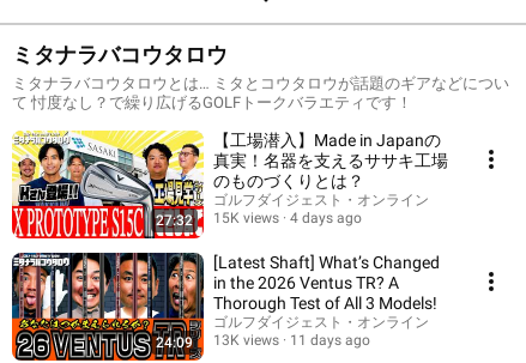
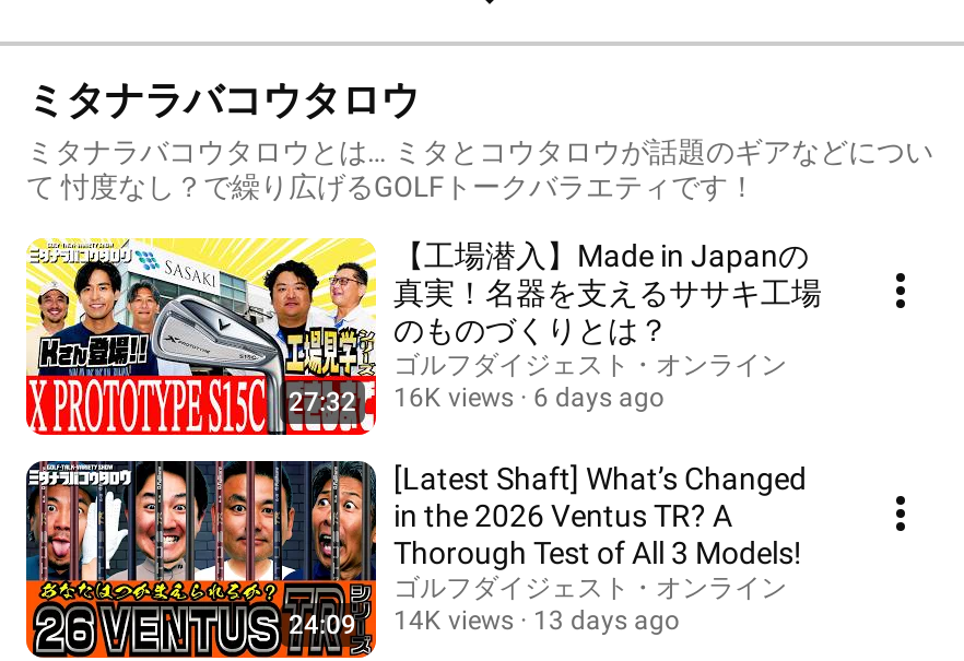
- 15K views
+ 16K views

- 4 days ago
+ 6 days ago

- 13K views
+ 14K views

- 11 days ago
+ 13 days ago
